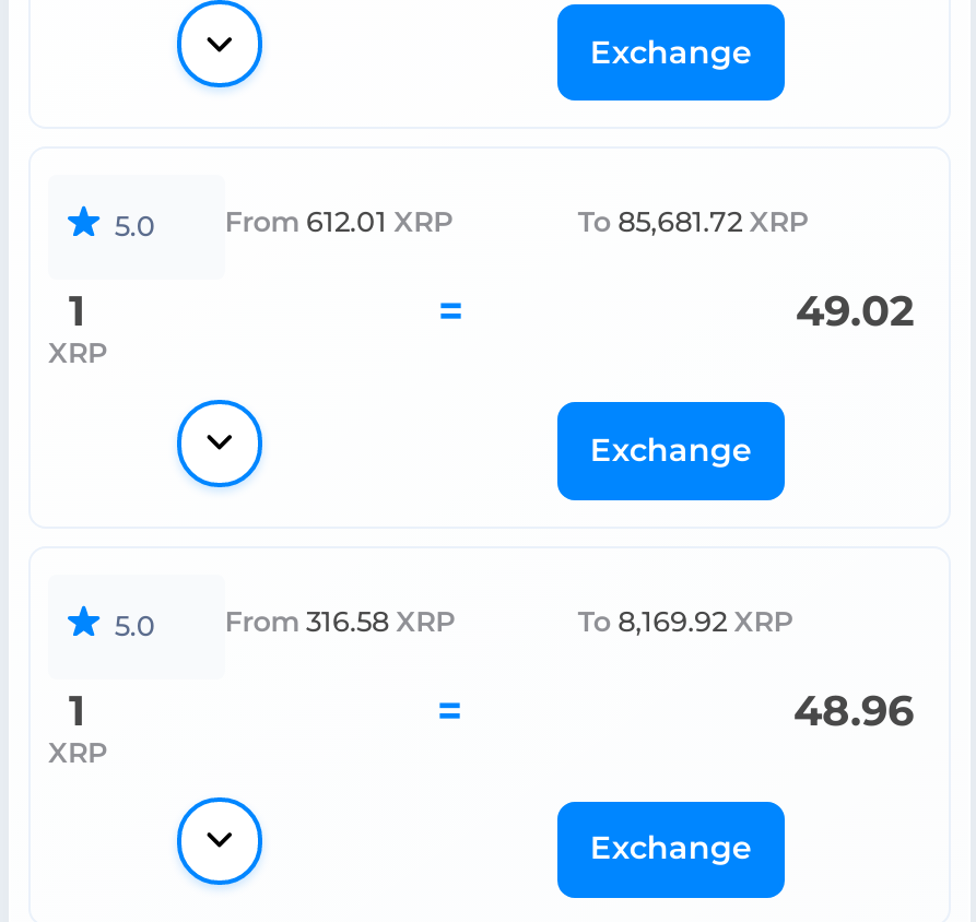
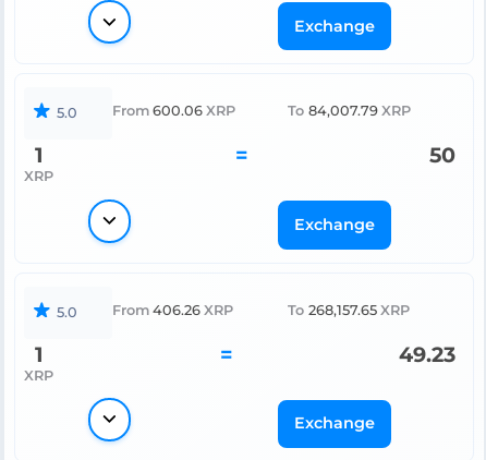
- From 612.01 XRP
+ From 600.06 XRP

- To 85,681.72 XRP
+ To 84,007.79 XRP

- 49.02
+ 50

- From 316.58 XRP
+ From 406.26 XRP

- To 8,169.92 XRP
+ To 268,157.65 XRP

- 48.96
+ 49.23
